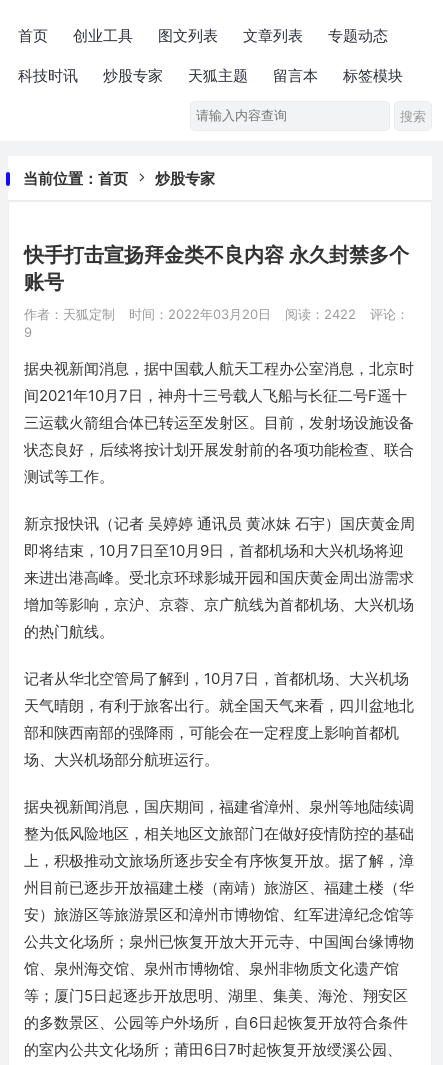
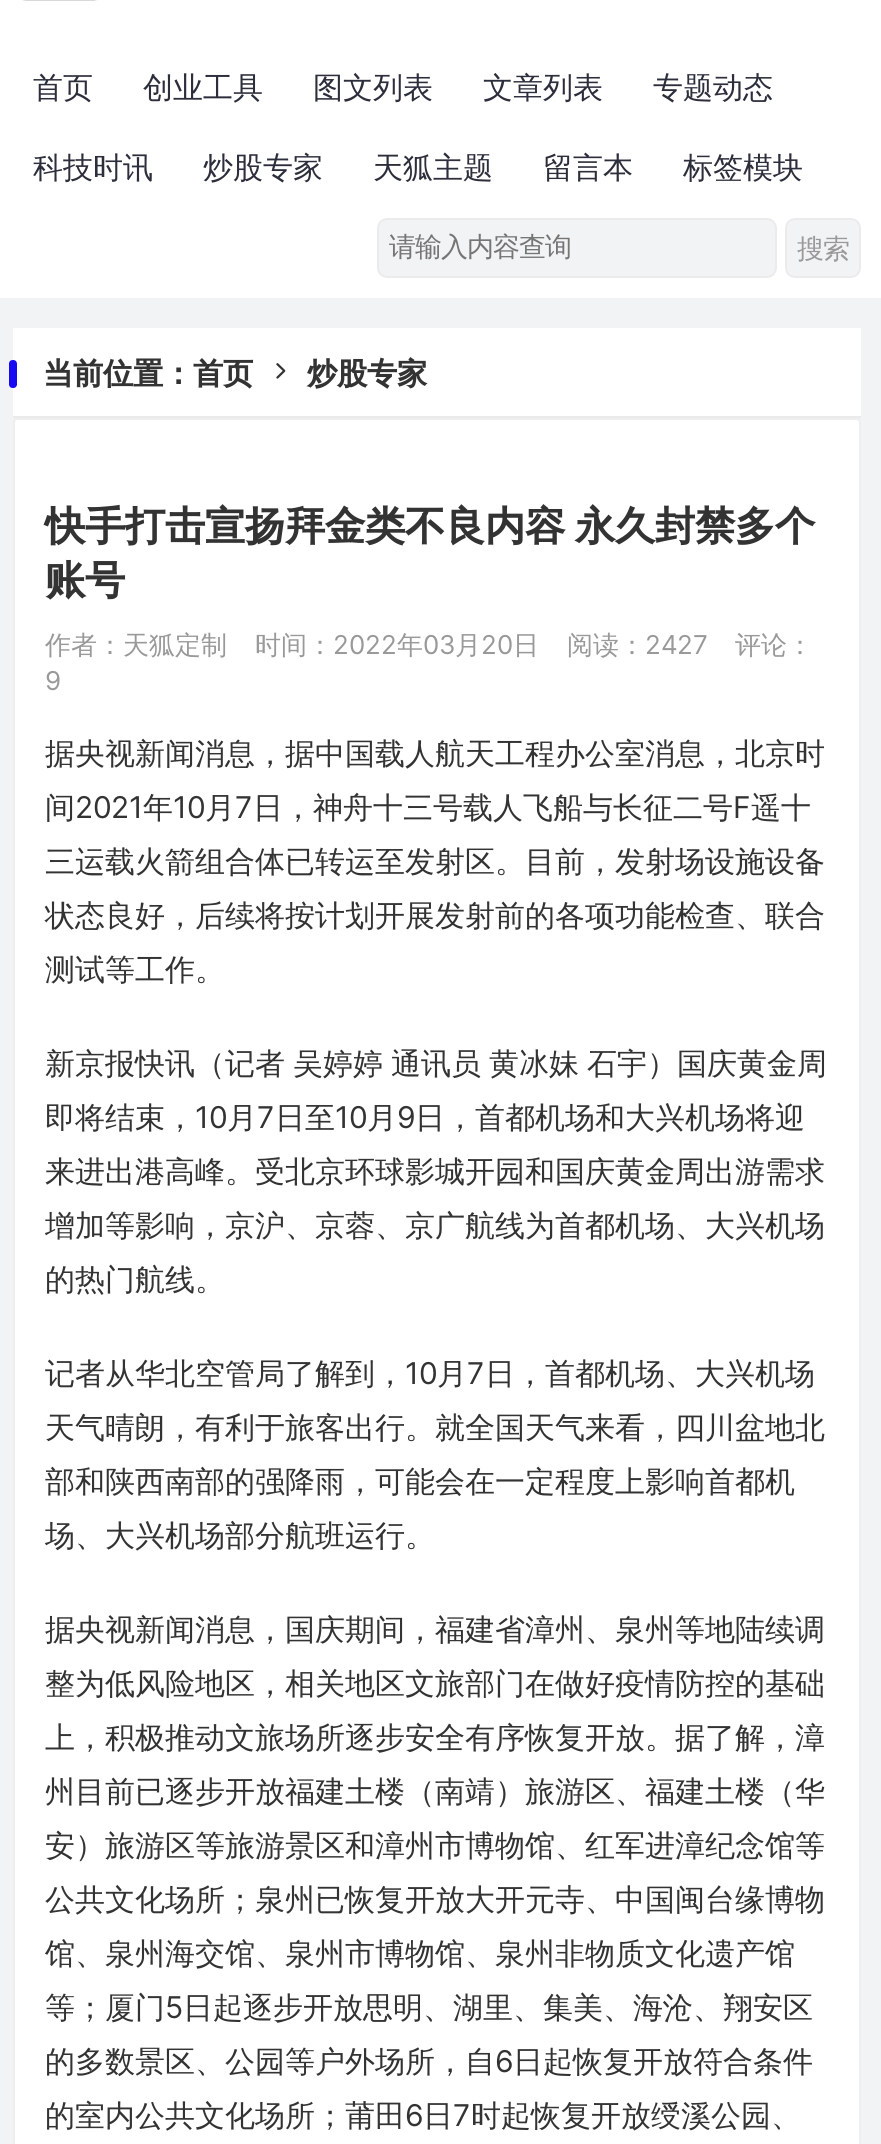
- 作者：天狐定制 时间：2022年03月20日 阅读：2422 评论：
+ 作者：天狐定制 时间：2022年03月20日 阅读：2427 评论：
